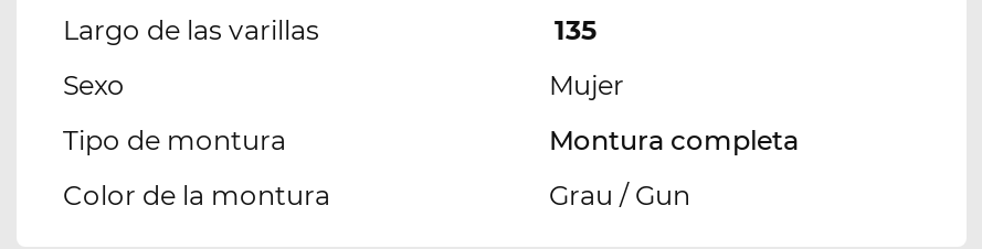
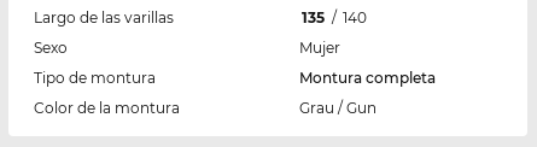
- 135
+ 135 / 140
